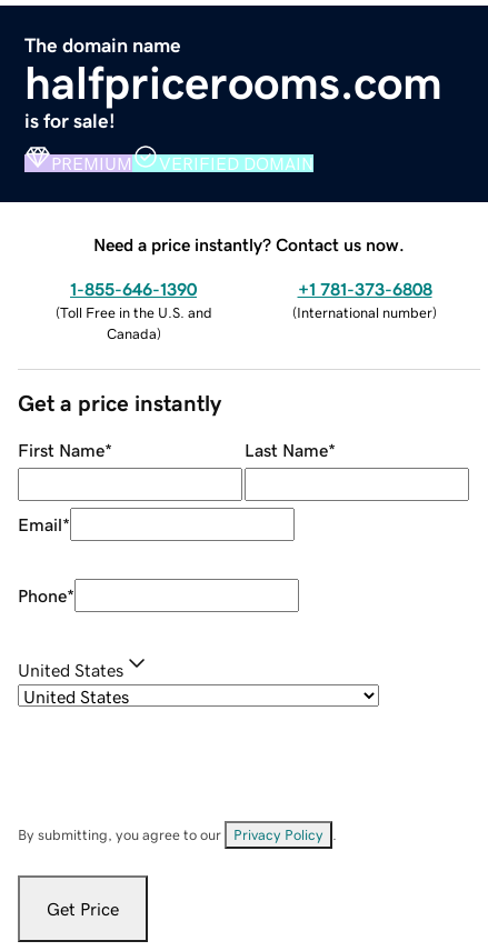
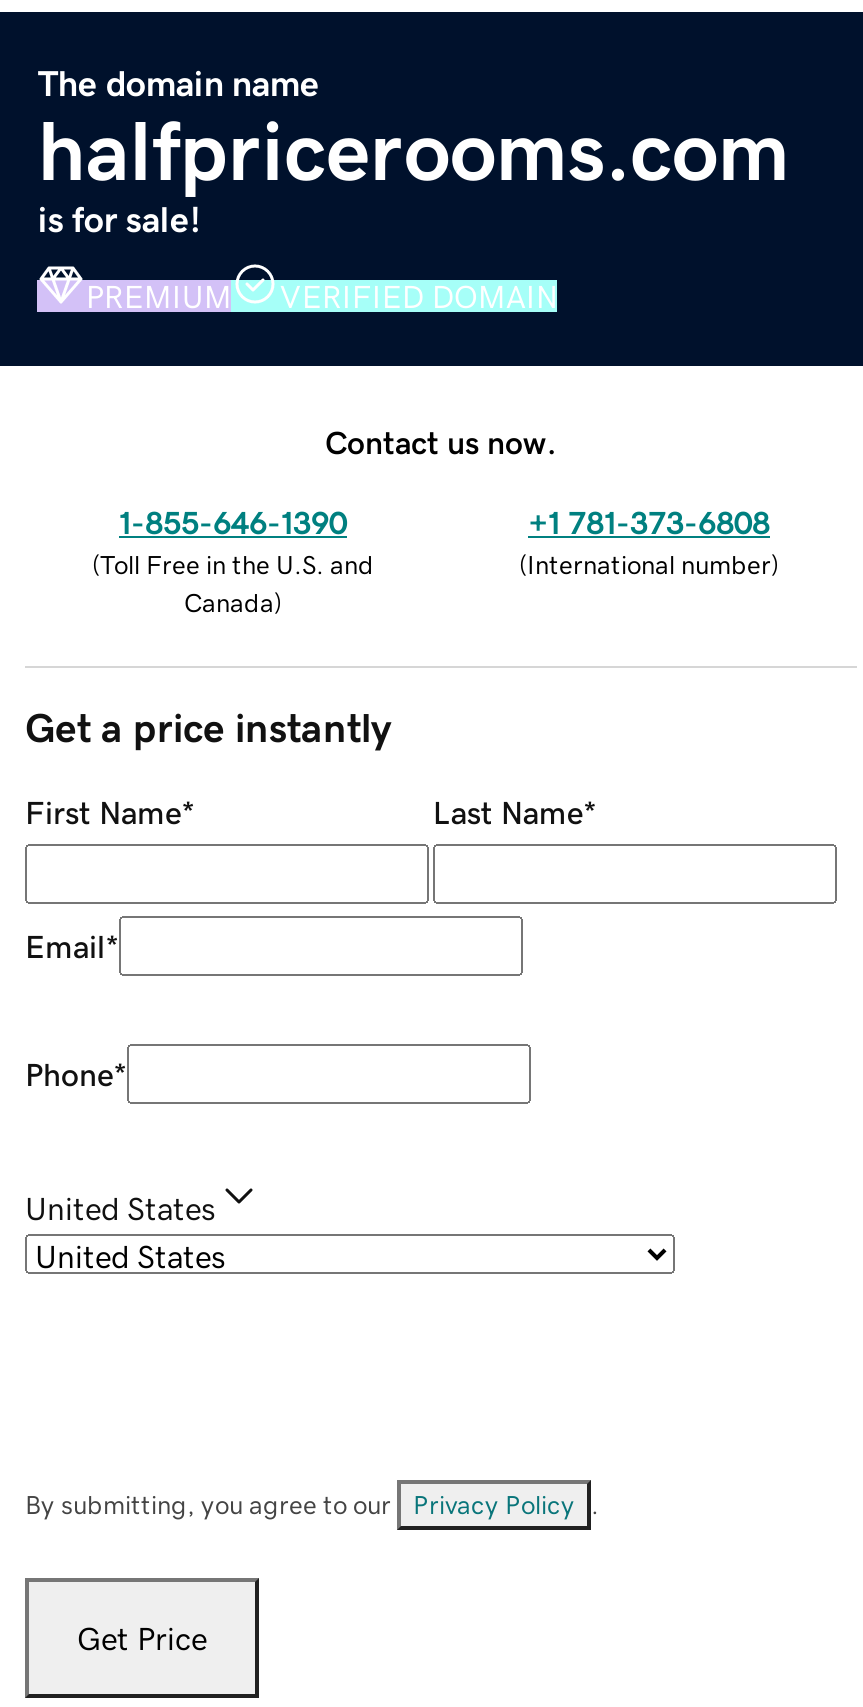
- Need a price instantly? Contact us now.
+ Contact us now.
